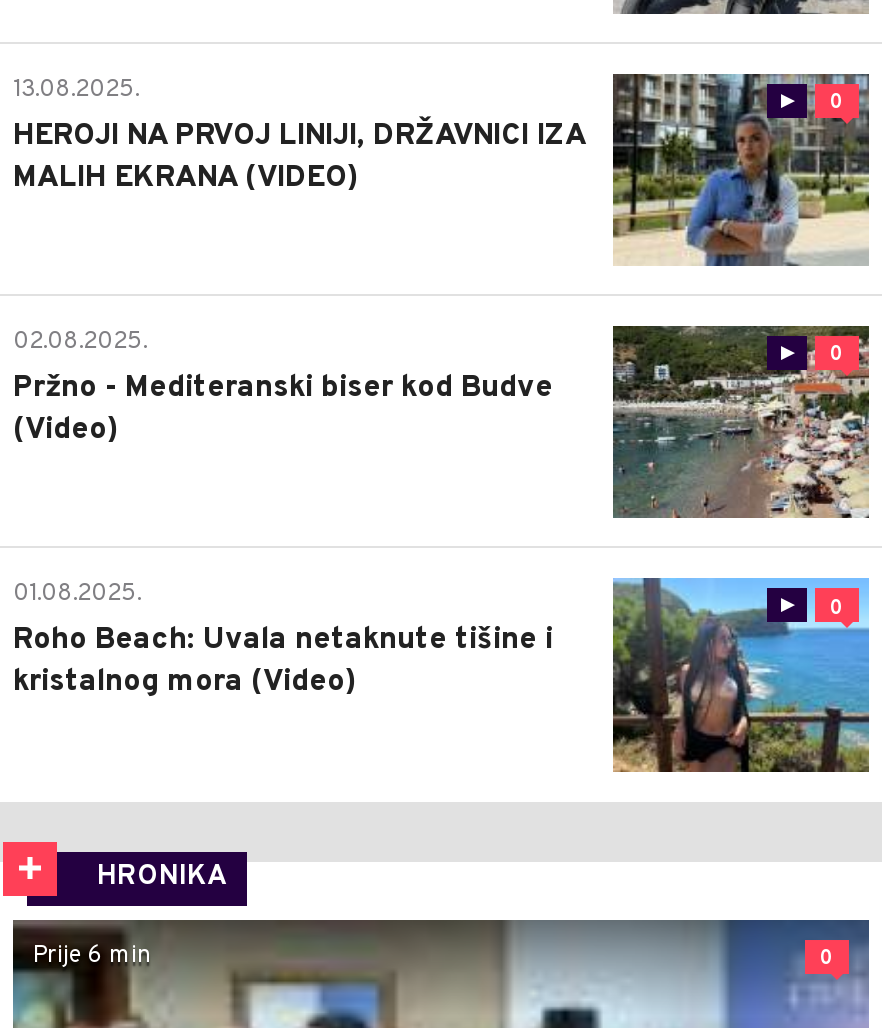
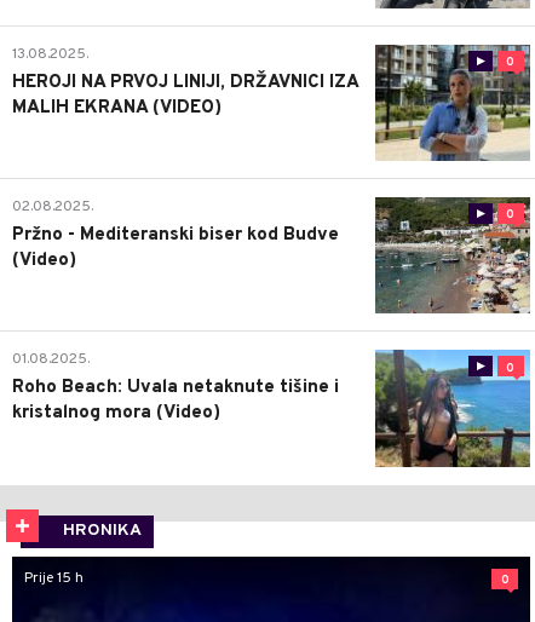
- Prije 6 min
+ Prije 15 h
